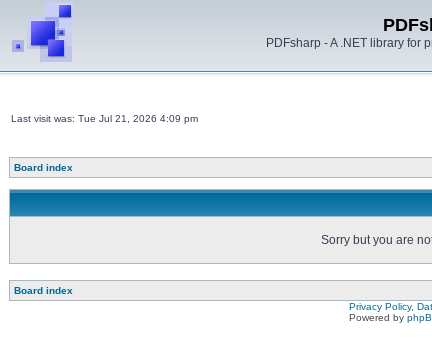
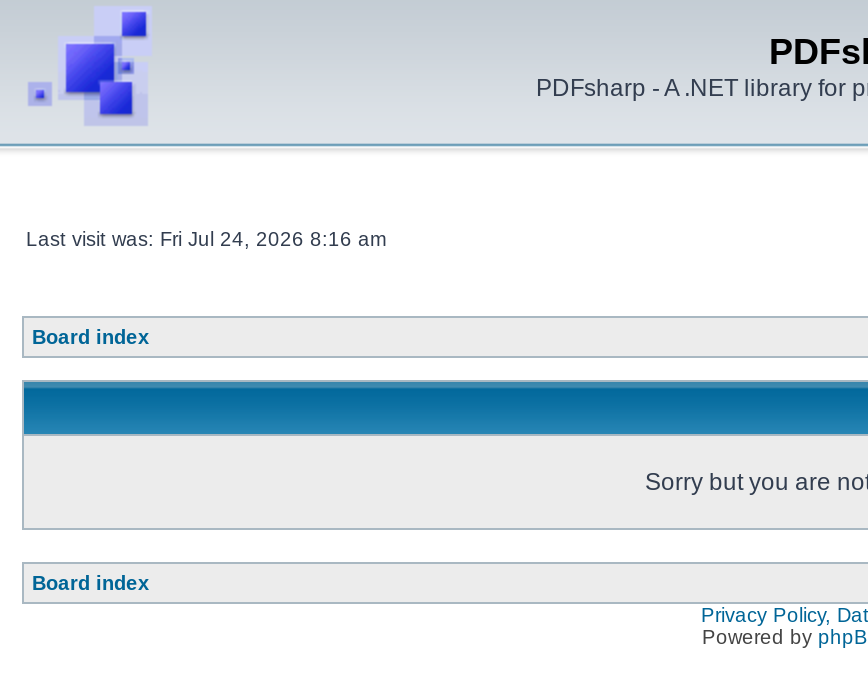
- Last visit was: Tue Jul 21, 2026 4:09 pm
+ Last visit was: Fri Jul 24, 2026 8:16 am
